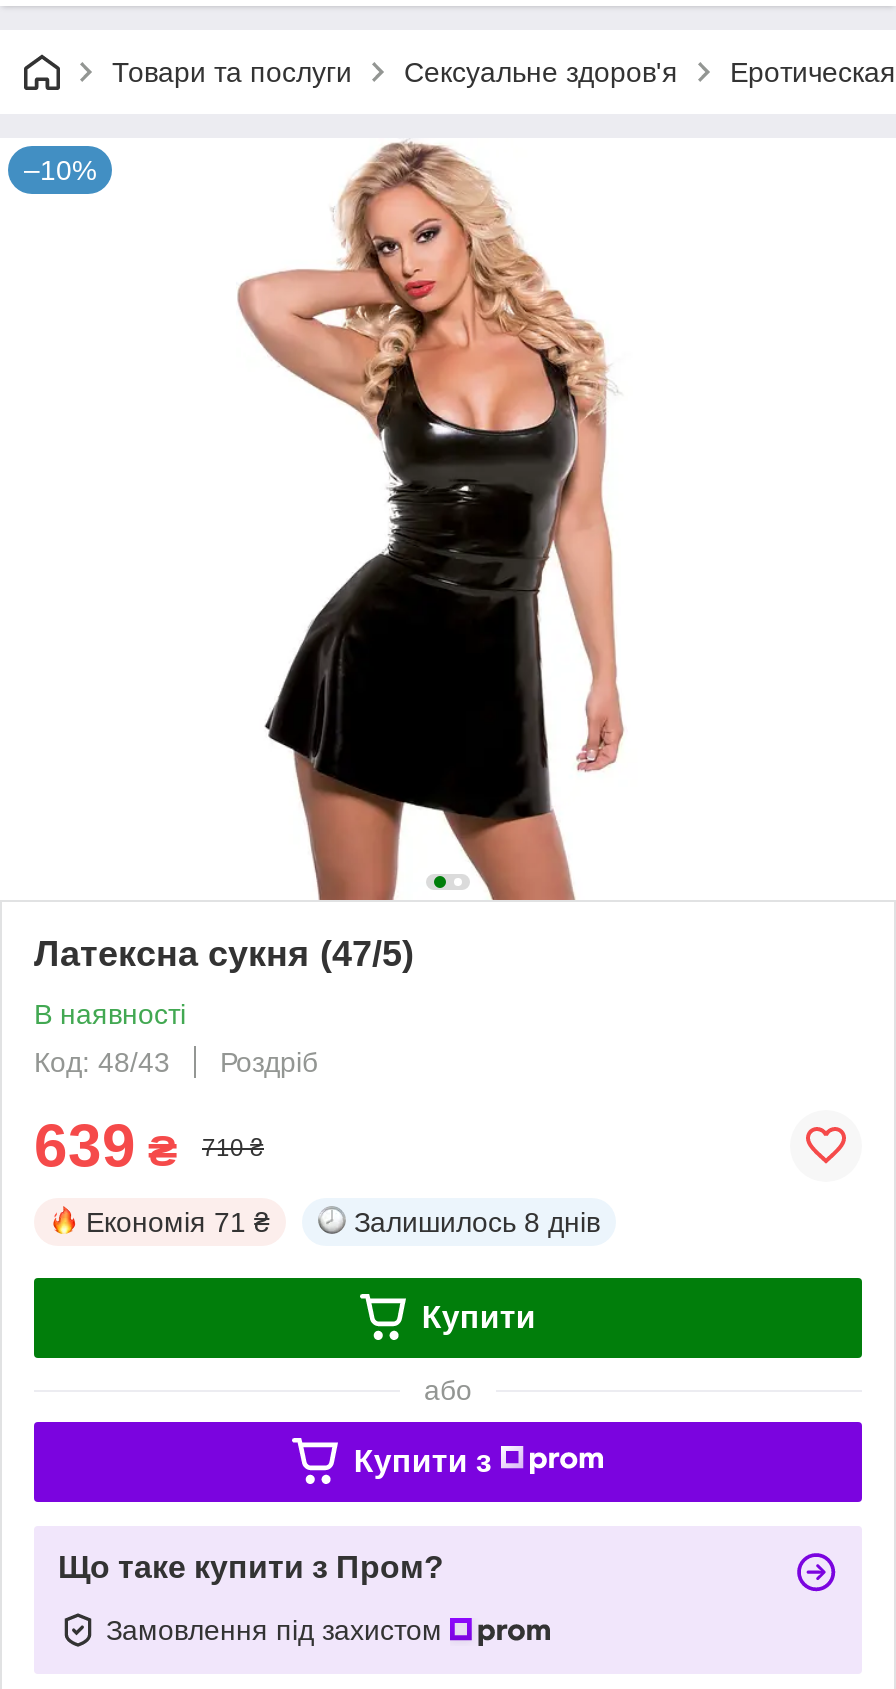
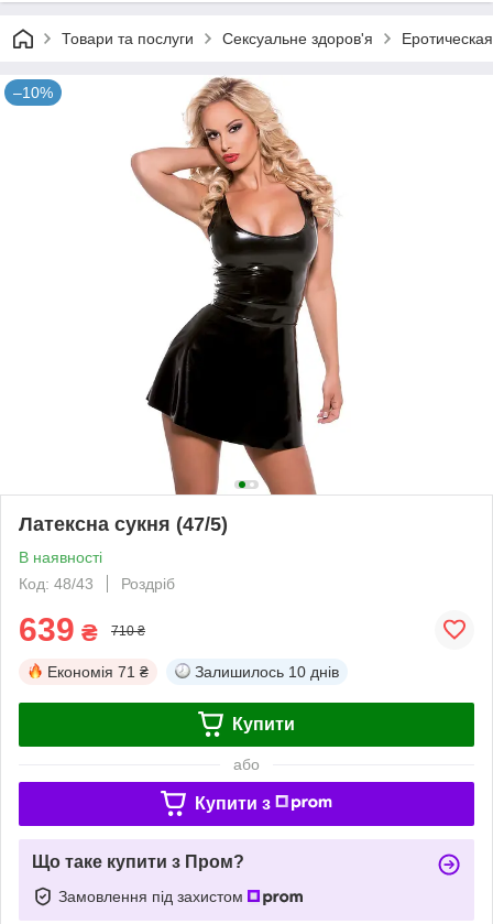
- Залишилось 8 днів
+ Залишилось 10 днів
